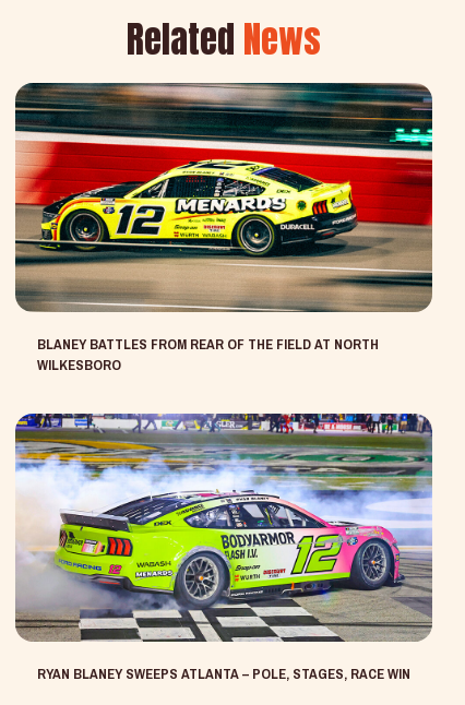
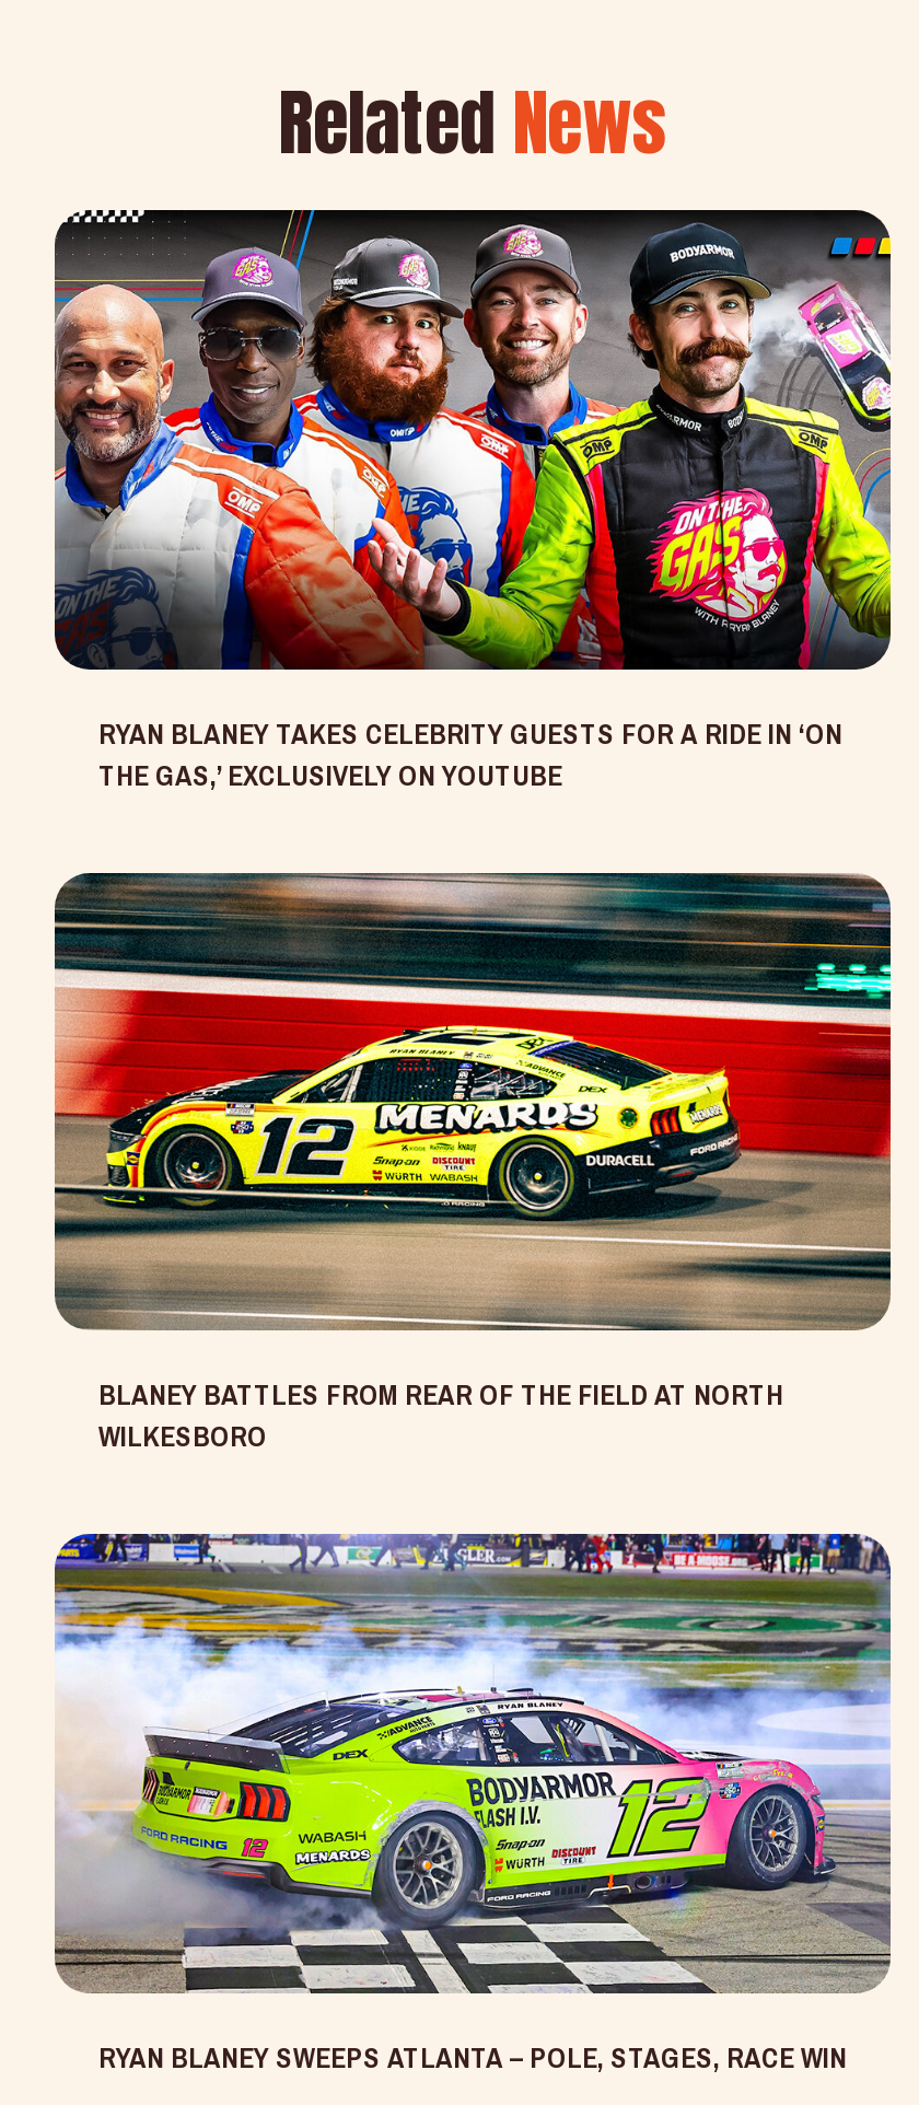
+ [image]
+ RYAN BLANEY TAKES CELEBRITY GUESTS FOR A RIDE IN ‘ON
+ THE GAS,’ EXCLUSIVELY ON YOUTUBE
